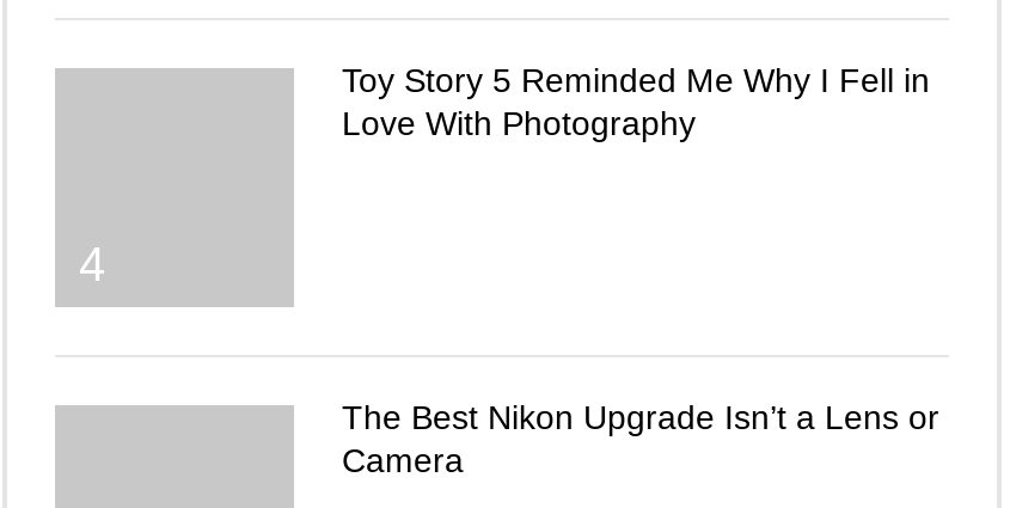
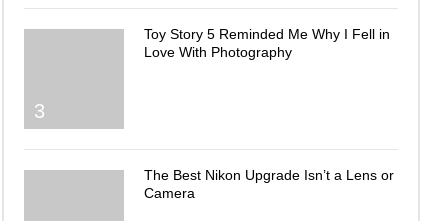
- 4
+ 3
